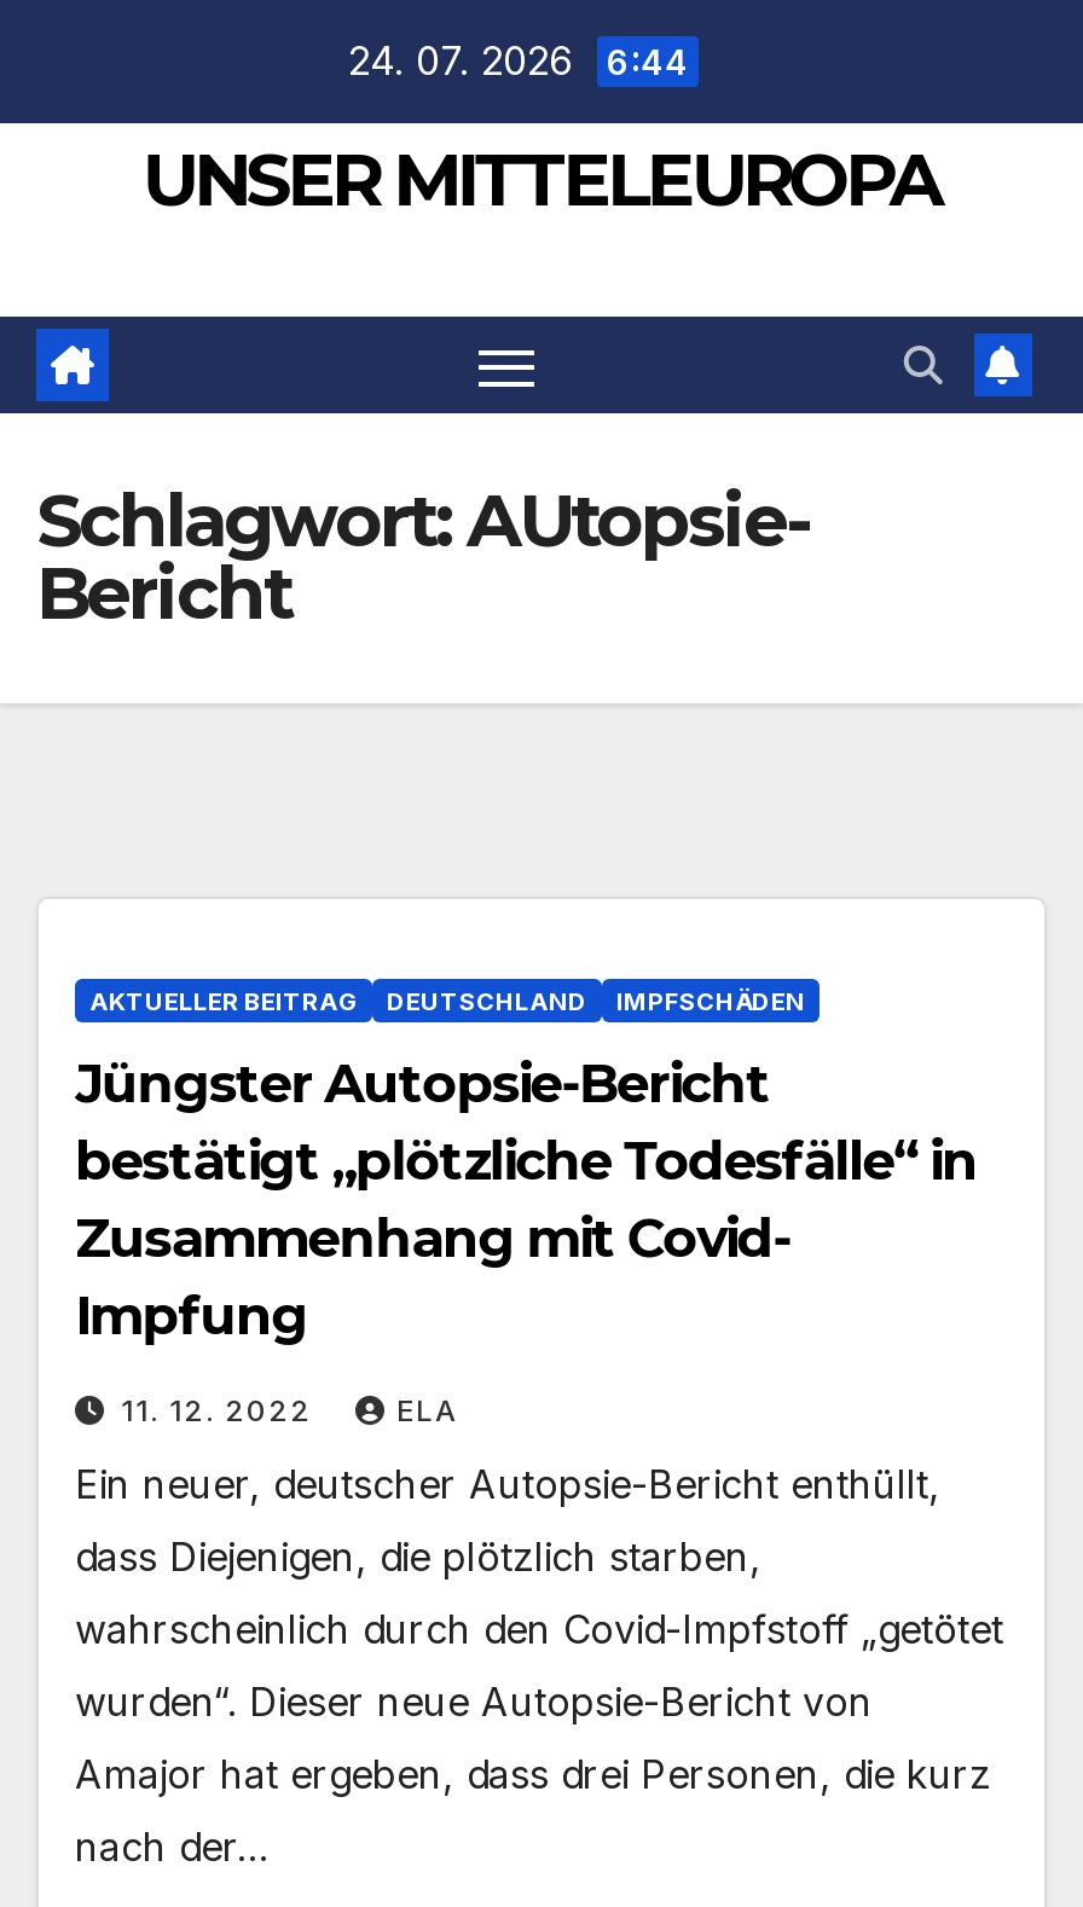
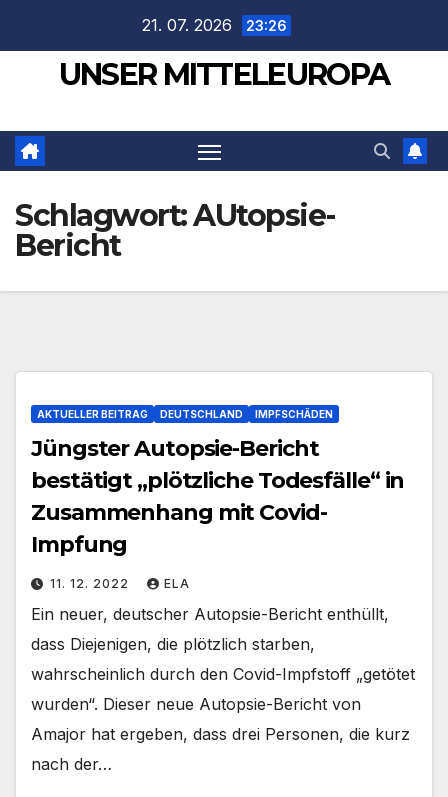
- 24. 07. 2026 6:44
+ 21. 07. 2026 23:26
